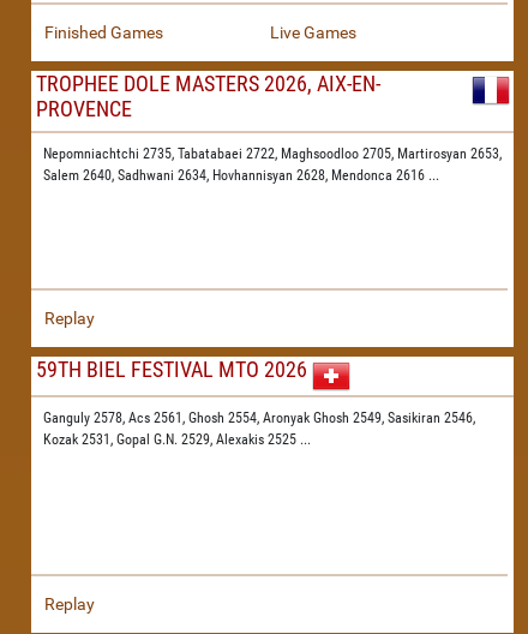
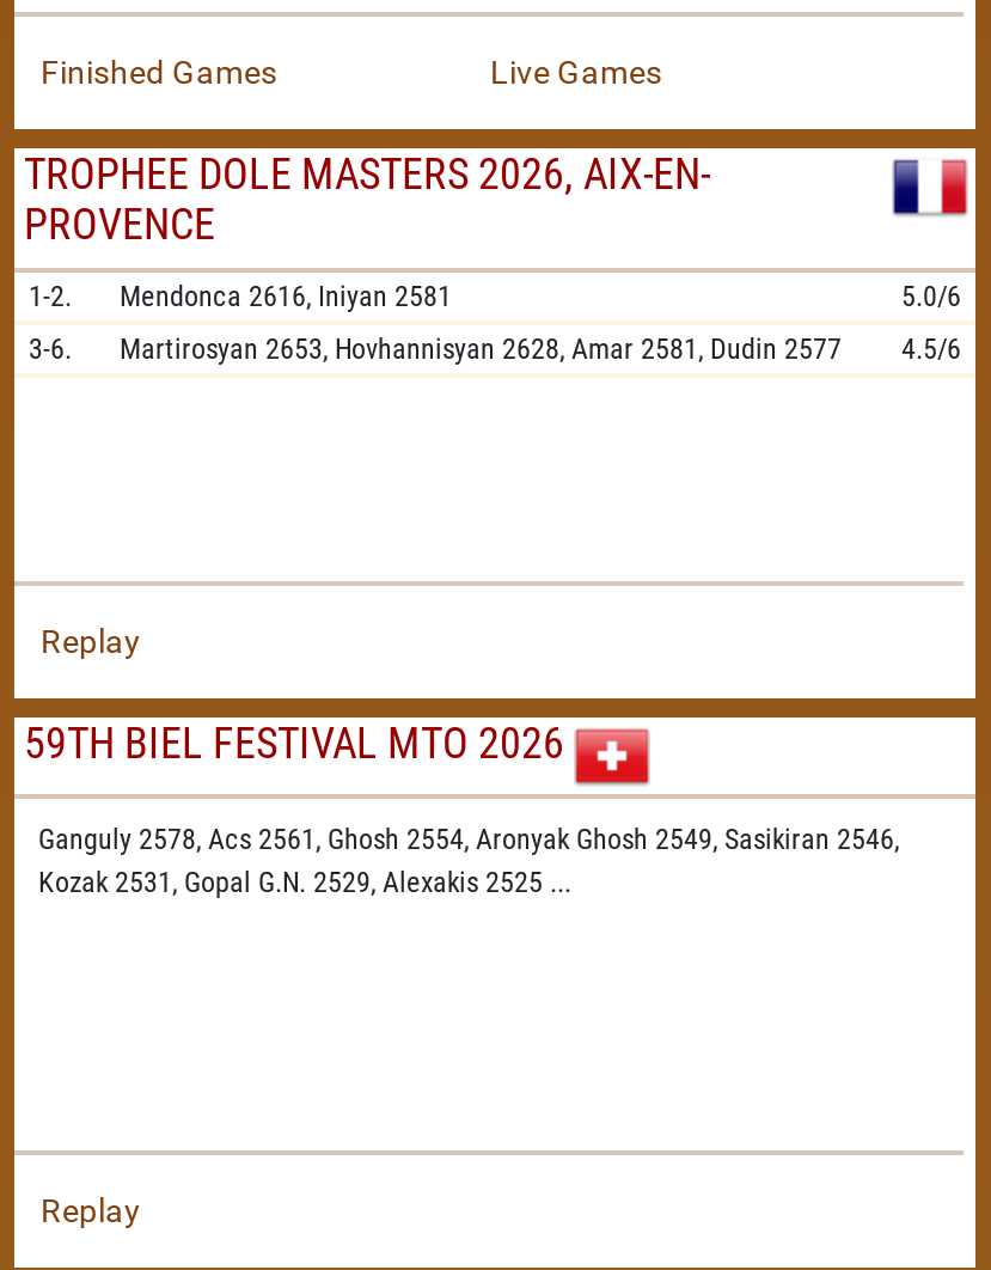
- Nepomniachtchi 2735, Tabatabaei 2722, Maghsoodloo 2705, Martirosyan 2653,
- Salem 2640, Sadhwani 2634, Hovhannisyan 2628, Mendonca 2616...
+ 1-2.
+ Mendonca 2616, Iniyan 2581
+ 5.0/6
+ 3-6.
+ Martirosyan 2653, Hovhannisyan 2628, Amar 2581, Dudin 2577
+ 4.5/6
